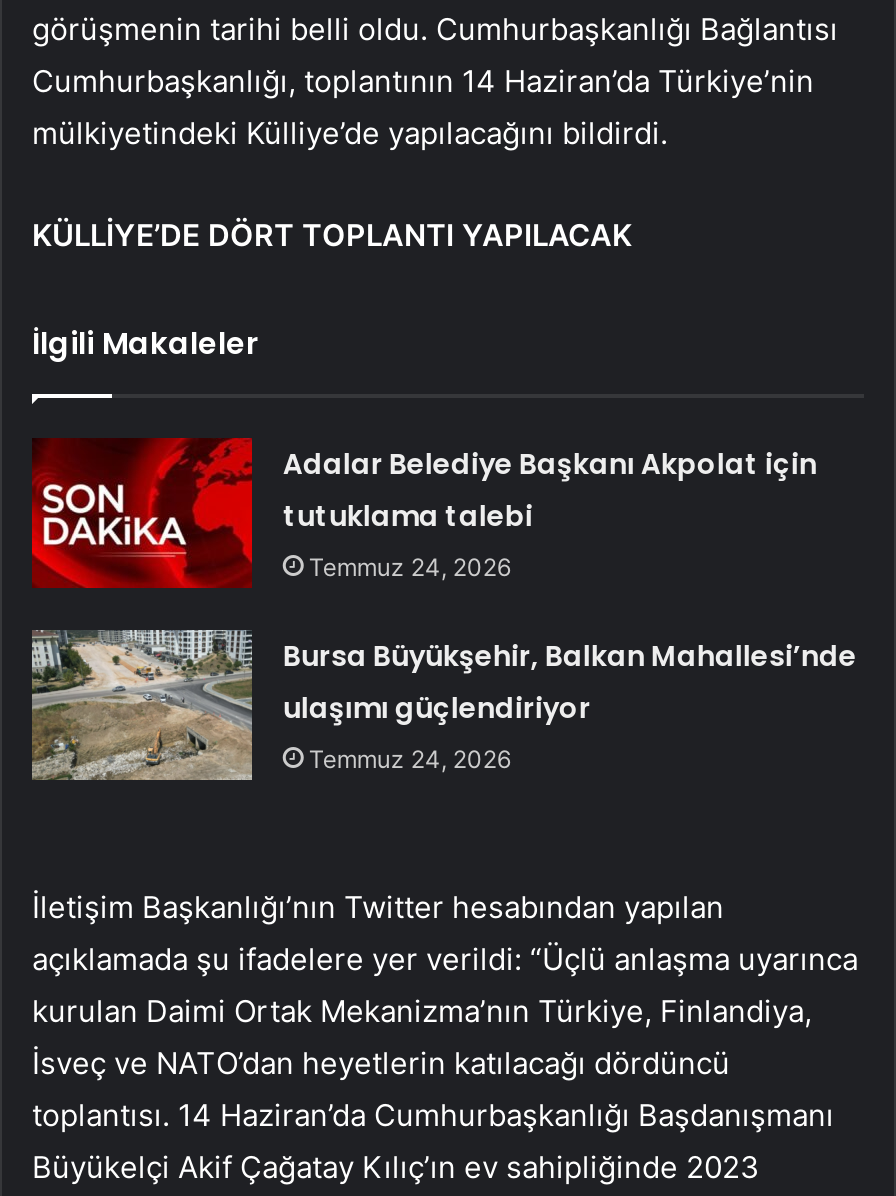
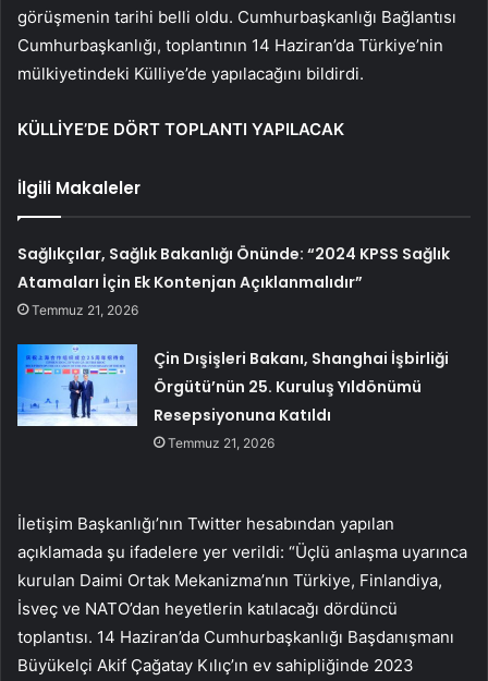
- Adalar Belediye Başkanı Akpolat için
- tutuklama talebi
- Temmuz 24, 2026
+ Sağlıkçılar, Sağlık Bakanlığı Önünde: “2024 KPSS Sağlık
+ Atamaları İçin Ek Kontenjan Açıklanmalıdır”
+ Temmuz 21, 2026

- [image]
- Bursa Büyükşehir, Balkan Mahallesi’nde
- ulaşımı güçlendiriyor
- Temmuz 24, 2026
+ [image]
+ Çin Dışişleri Bakanı, Shanghai İşbirliği
+ Örgütü’nün 25. Kuruluş Yıldönümü
+ Resepsiyonuna Katıldı
+ Temmuz 21, 2026
